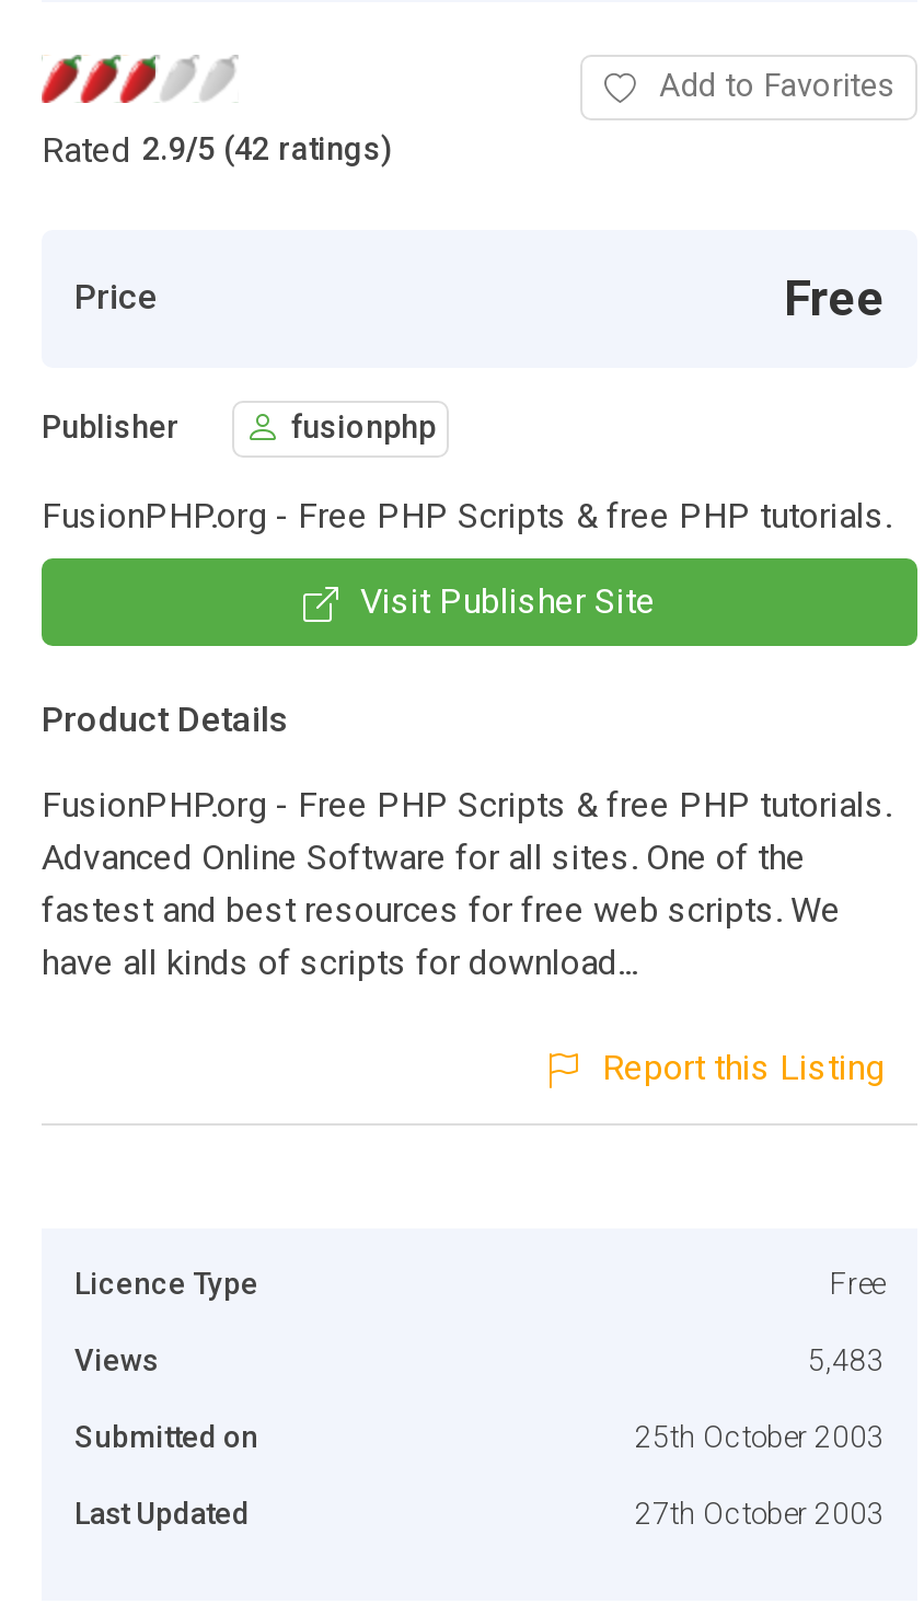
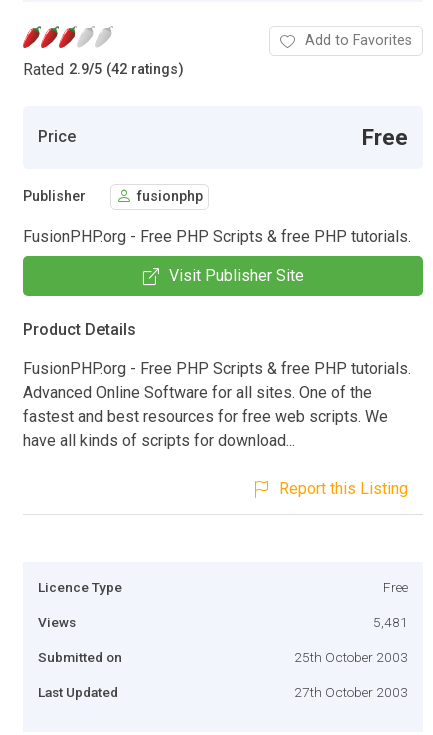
- 5,483
+ 5,481
